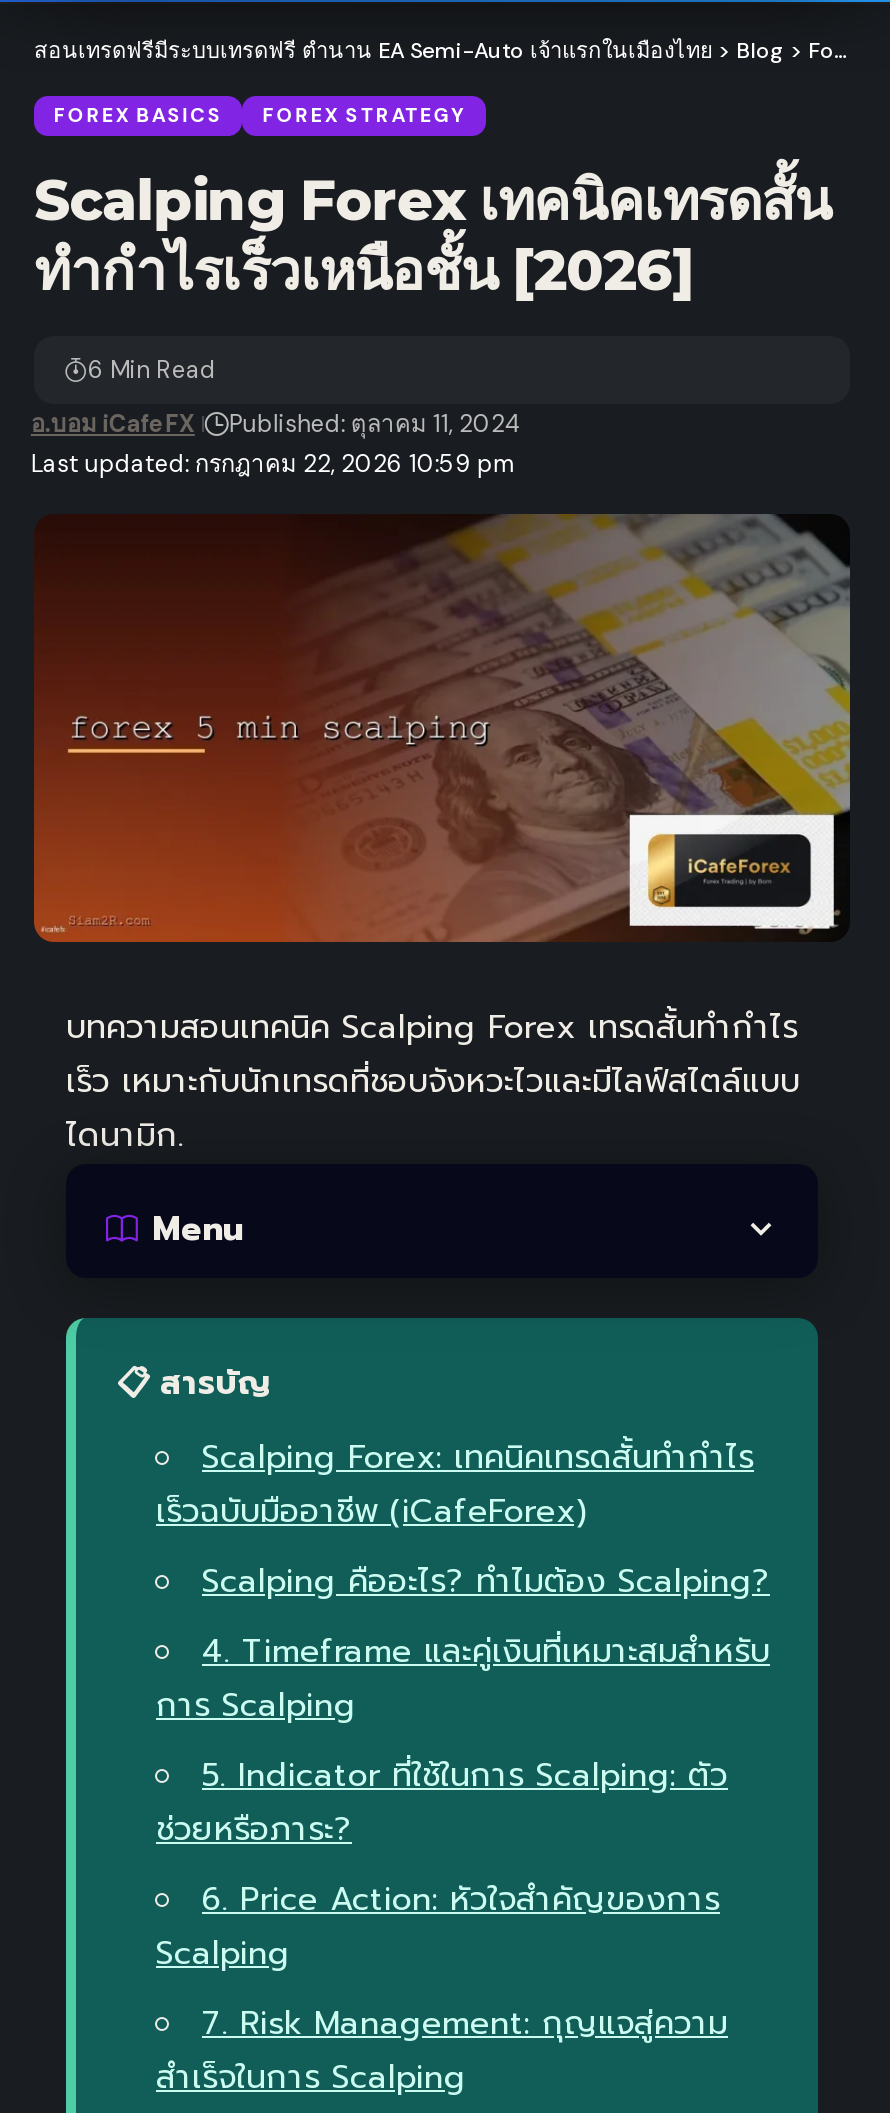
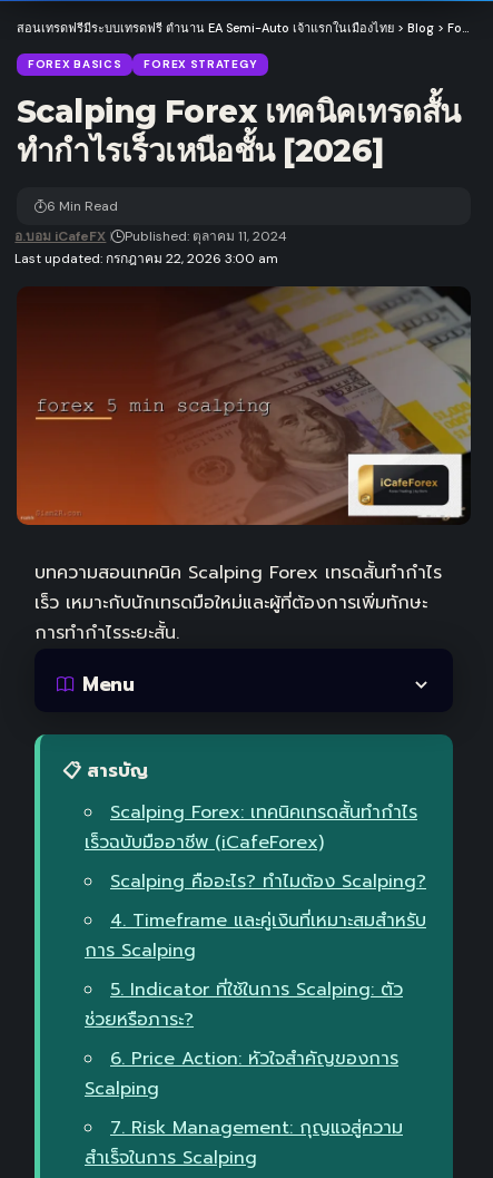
- Last updated: กรกฎาคม 22, 2026 10:59 pm
+ Last updated: กรกฎาคม 22, 2026 3:00 am

- เร็ว เหมาะกับนักเทรดที่ชอบจังหวะไวและมีไลฟ์สไตล์แบบ
- ไดนามิก.
+ เร็ว เหมาะกับนักเทรดมือใหม่และผู้ที่ต้องการเพิ่มทักษะ
+ การทำกำไรระยะสั้น.
